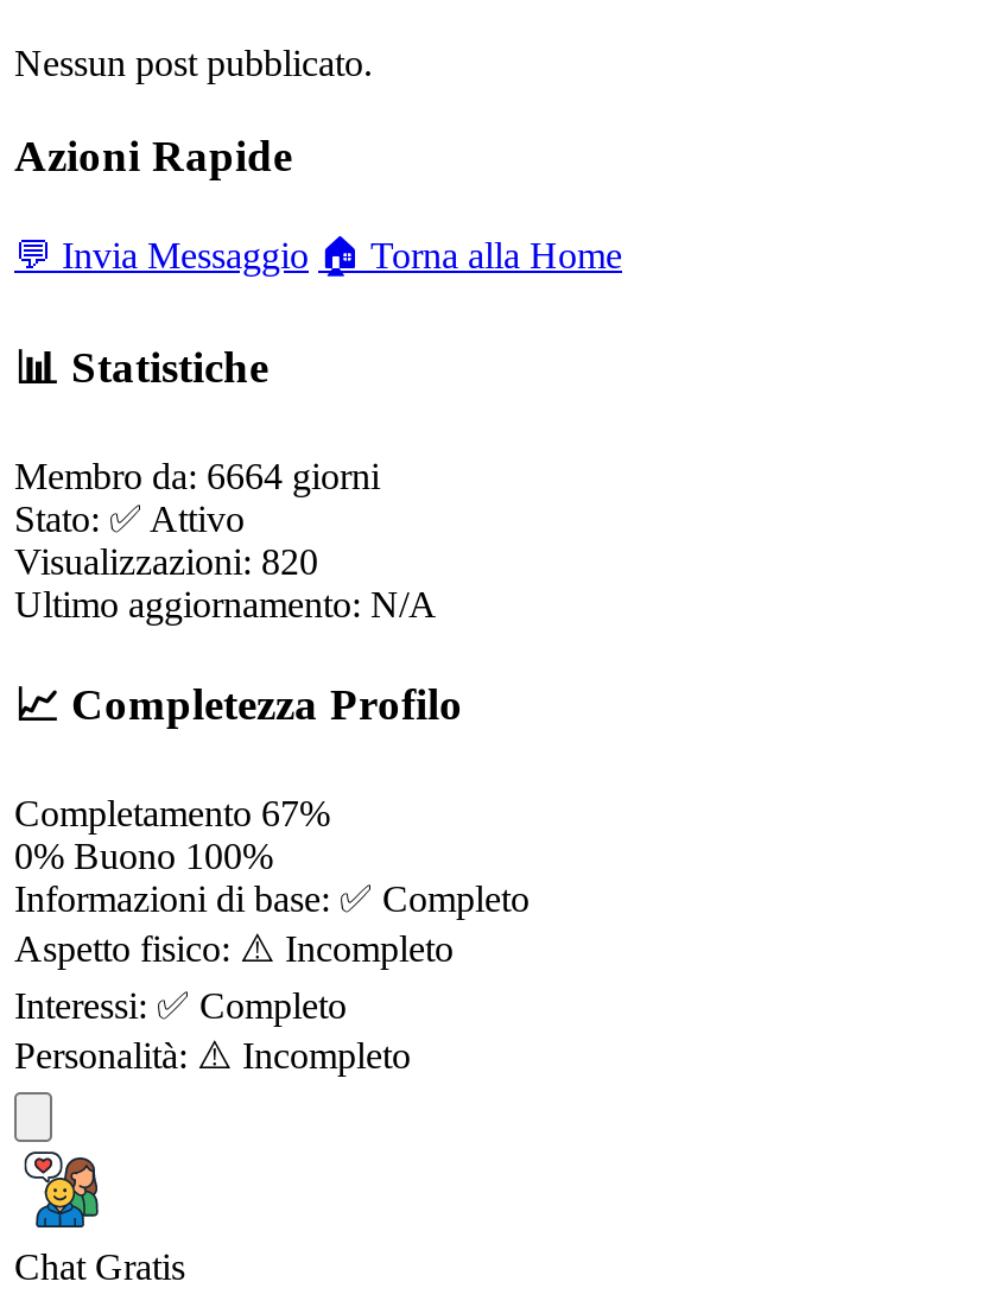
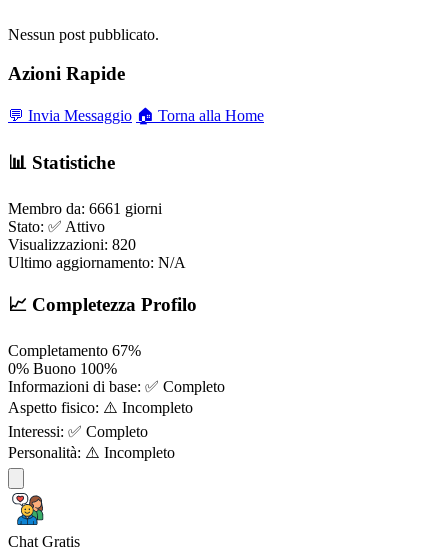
- Membro da: 6664 giorni
+ Membro da: 6661 giorni
